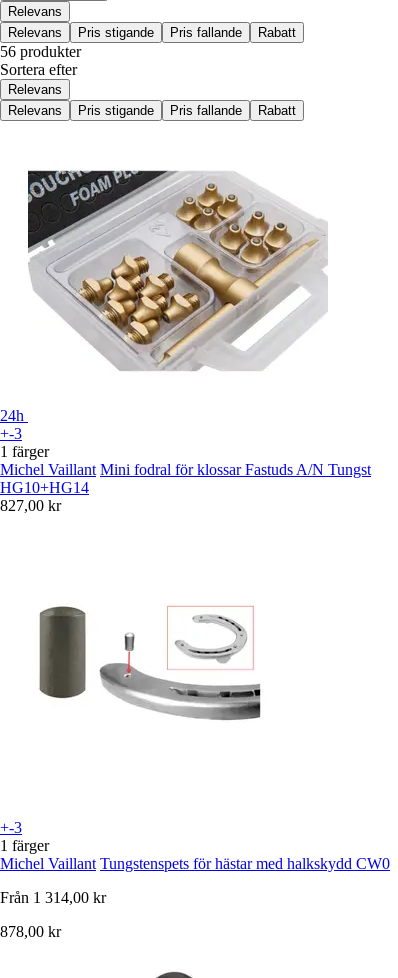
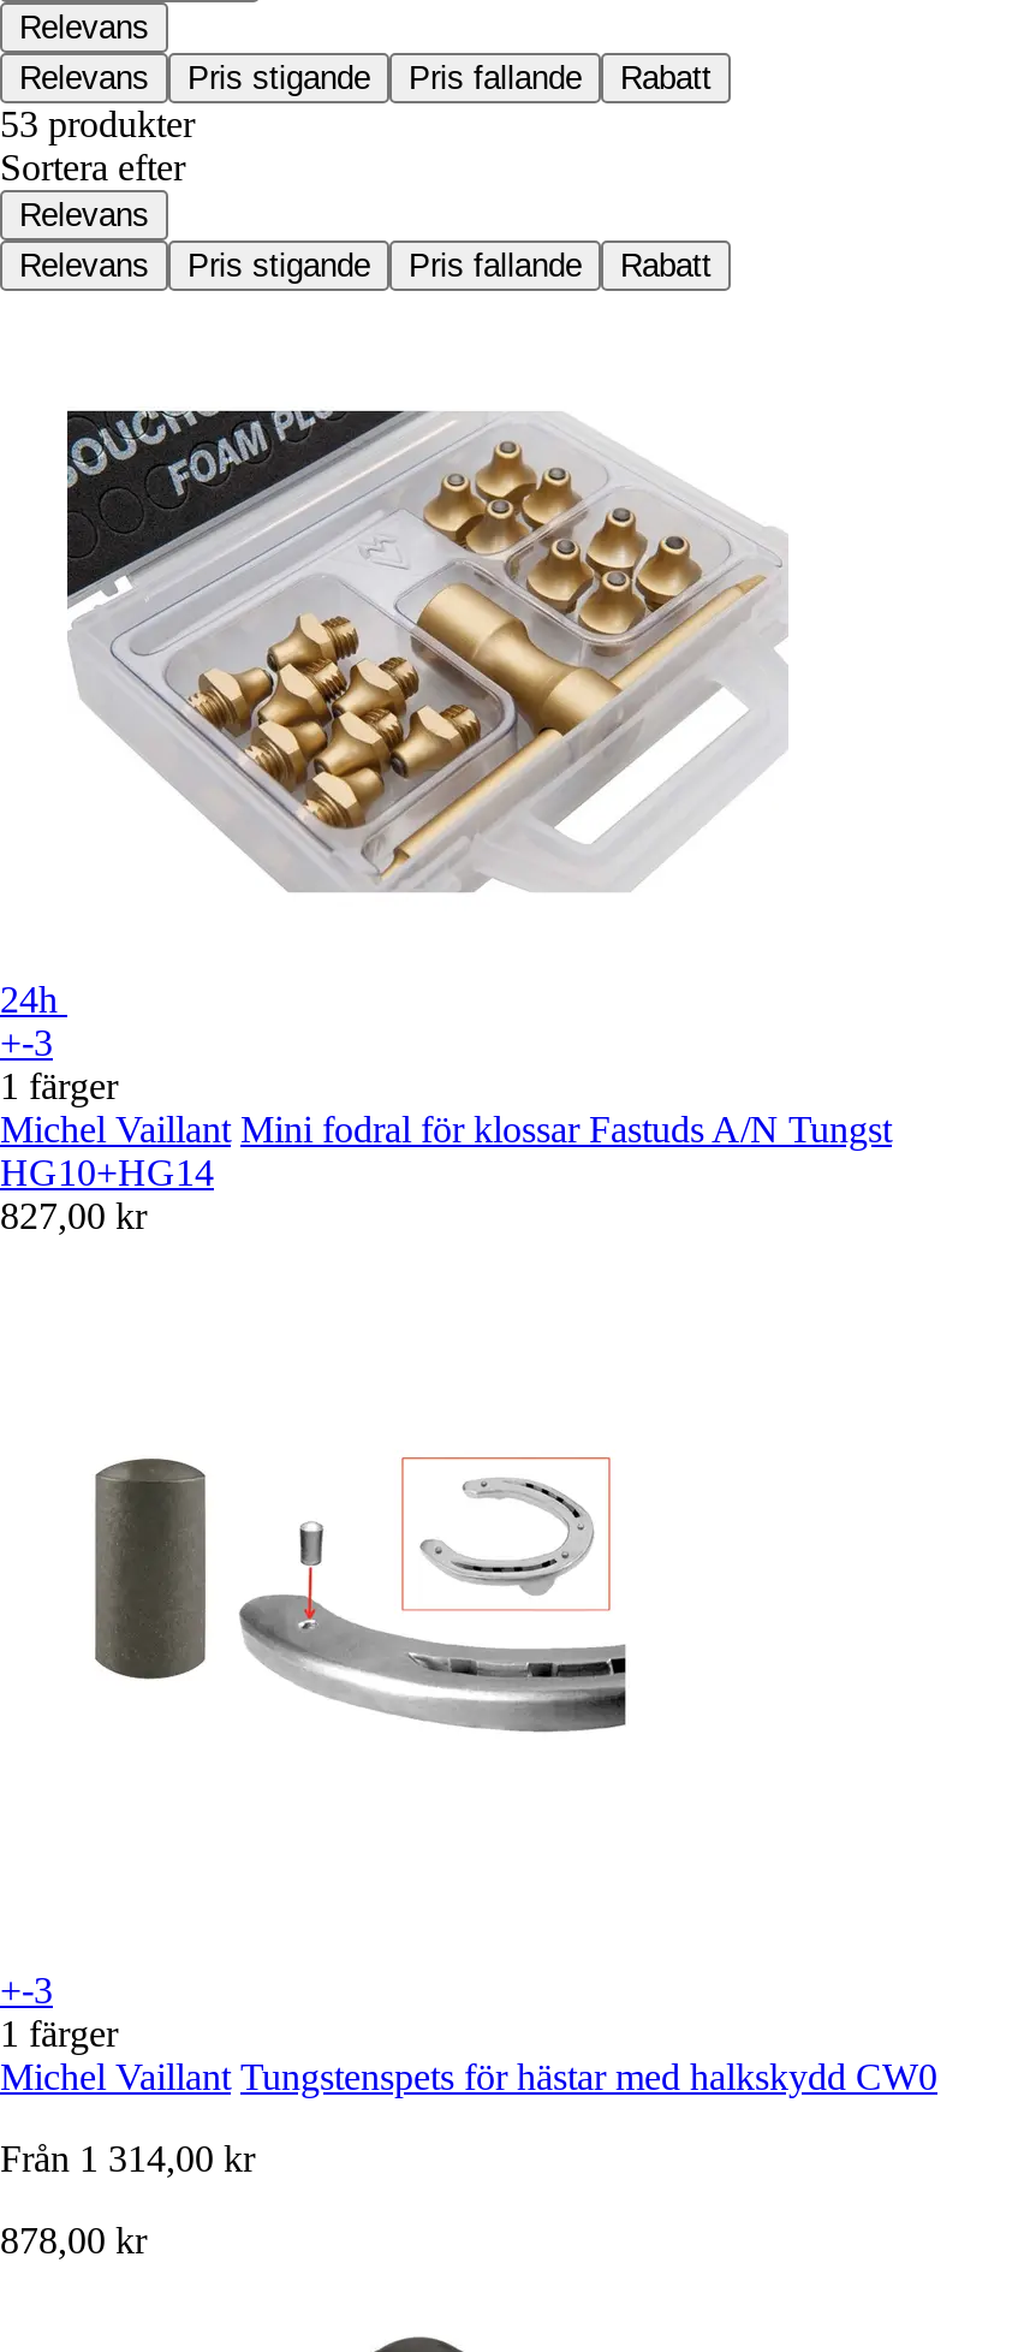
- 56 produkter
+ 53 produkter
